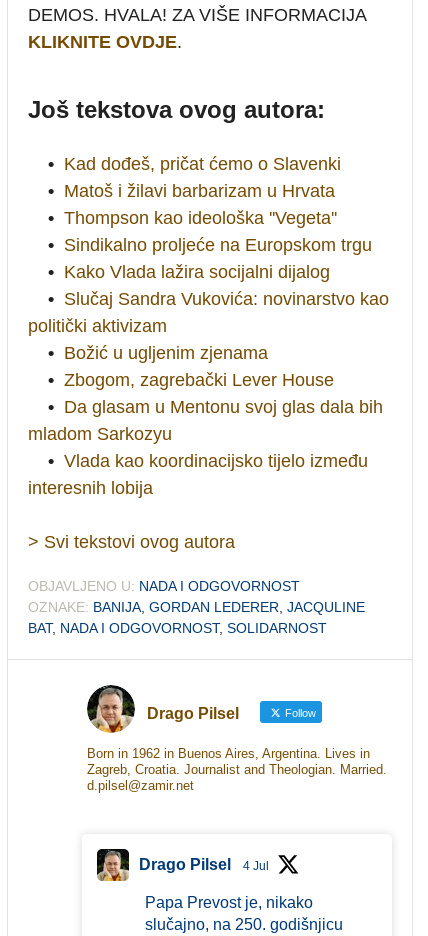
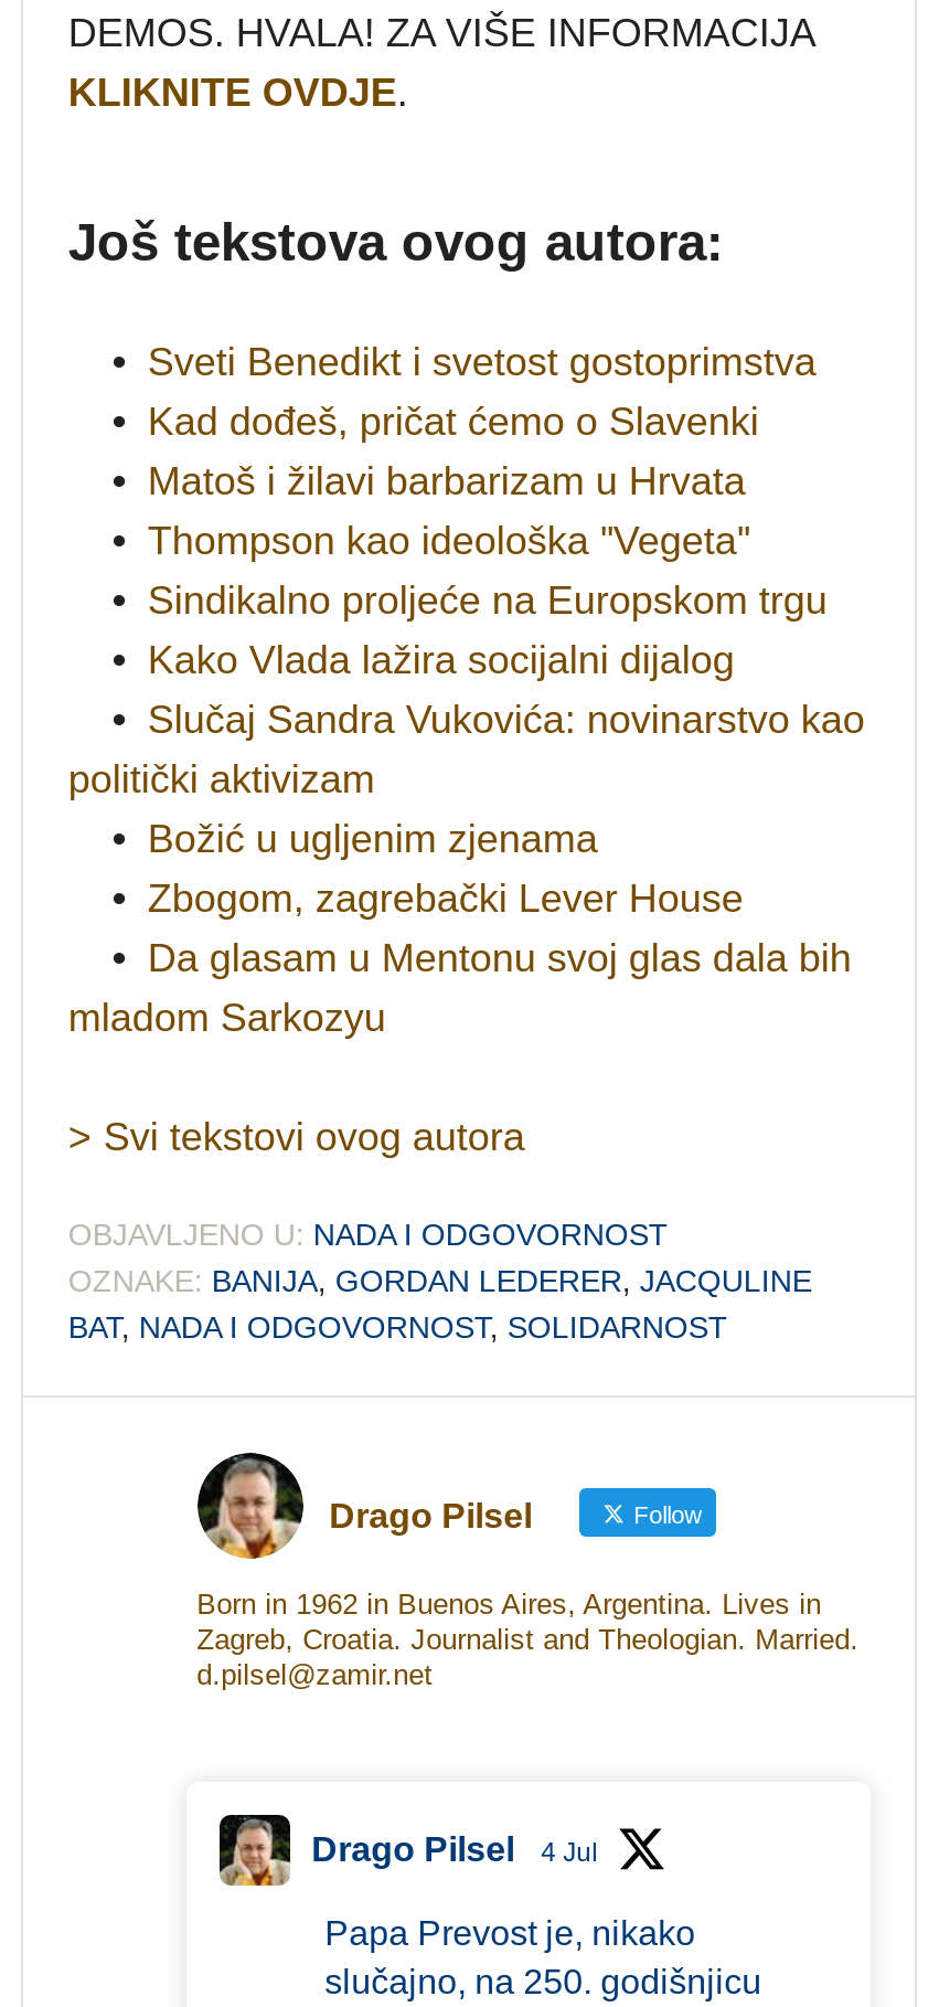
+ • Sveti Benedikt i svetost gostoprimstva

moved down: • Kad dođeš, pričat ćemo o Slavenki | • Matoš i žilavi barbarizam u Hrvata | • Thompson kao ideološka ''Vegeta'' | ... | • Da glasam u Mentonu svoj glas dala bih | mladom Sarkozyu

- • Vlada kao koordinacijsko tijelo između
- interesnih lobija
